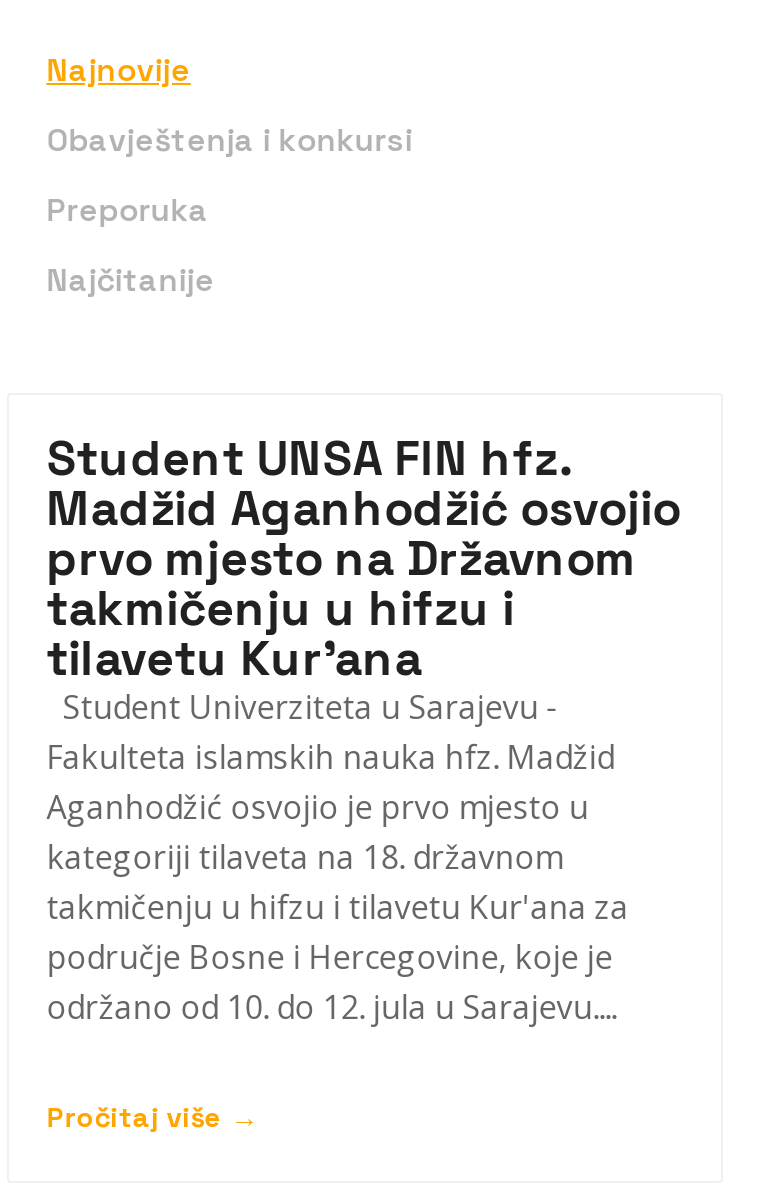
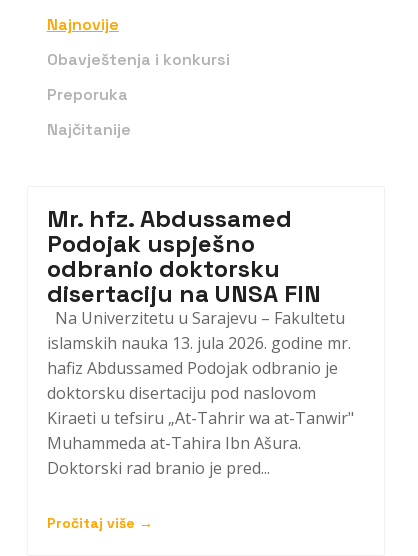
- Student UNSA FIN hfz.
- Madžid Aganhodžić osvojio
- prvo mjesto na Državnom
- takmičenju u hifzu i
- tilavetu Kur'ana
- Student Univerziteta u Sarajevu -
- Fakulteta islamskih nauka hfz. Madžid
- Aganhodžić osvojio je prvo mjesto u
- kategoriji tilaveta na 18. državnom
- takmičenju u hifzu i tilavetu Kur'ana za
- područje Bosne i Hercegovine, koje je
- održano od 10. do 12. jula u Sarajevu....
+ Mr. hfz. Abdussamed
+ Podojak uspješno
+ odbranio doktorsku
+ disertaciju na UNSA FIN
+ Na Univerzitetu u Sarajevu – Fakultetu
+ islamskih nauka 13. jula 2026. godine mr.
+ hafiz Abdussamed Podojak odbranio je
+ doktorsku disertaciju pod naslovom
+ Kiraeti u tefsiru „At-Tahrir wa at-Tanwir"
+ Muhammeda at-Tahira Ibn Ašura.
+ Doktorski rad branio je pred...
